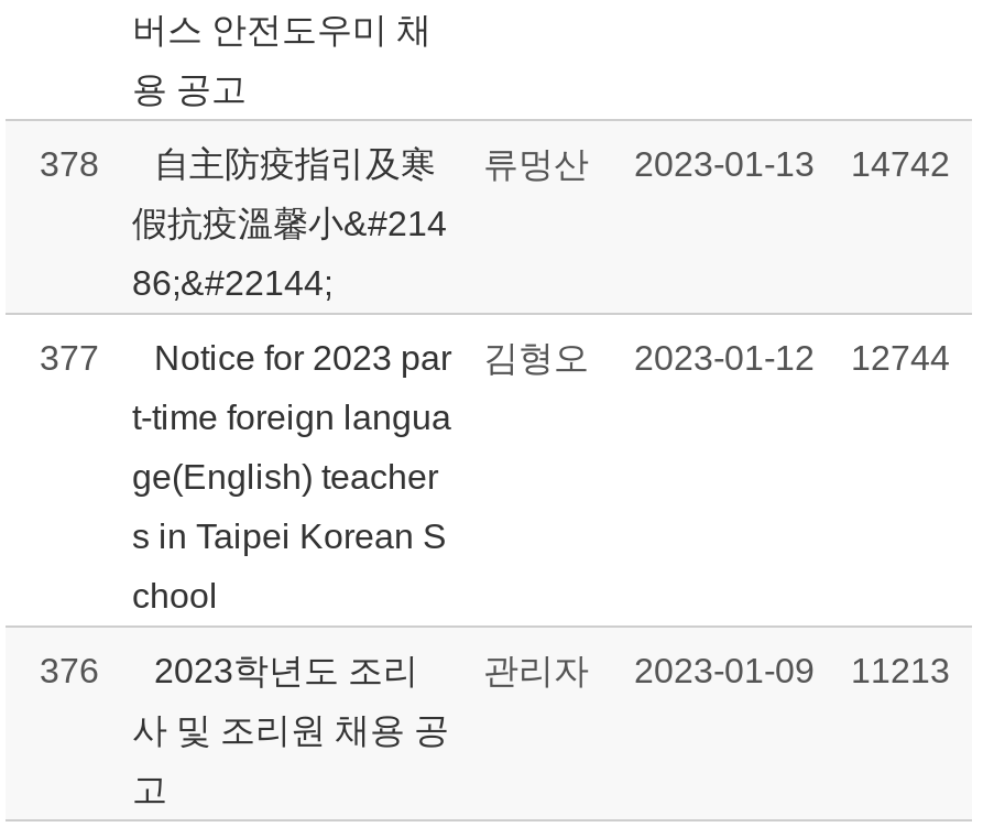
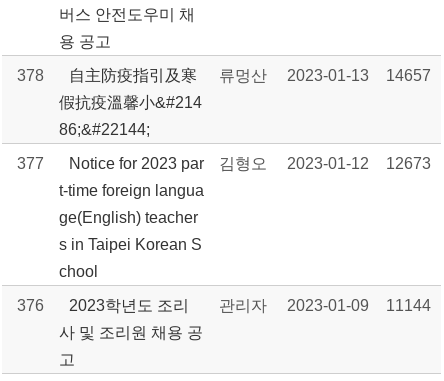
- 378 自主防疫指引及寒 류멍산 2023-01-13 14742
+ 378 自主防疫指引及寒 류멍산 2023-01-13 14657

- 377 Notice for 2023 par 김형오 2023-01-12 12744
+ 377 Notice for 2023 par 김형오 2023-01-12 12673

- 376 2023학년도 조리 관리자 2023-01-09 11213
+ 376 2023학년도 조리 관리자 2023-01-09 11144
